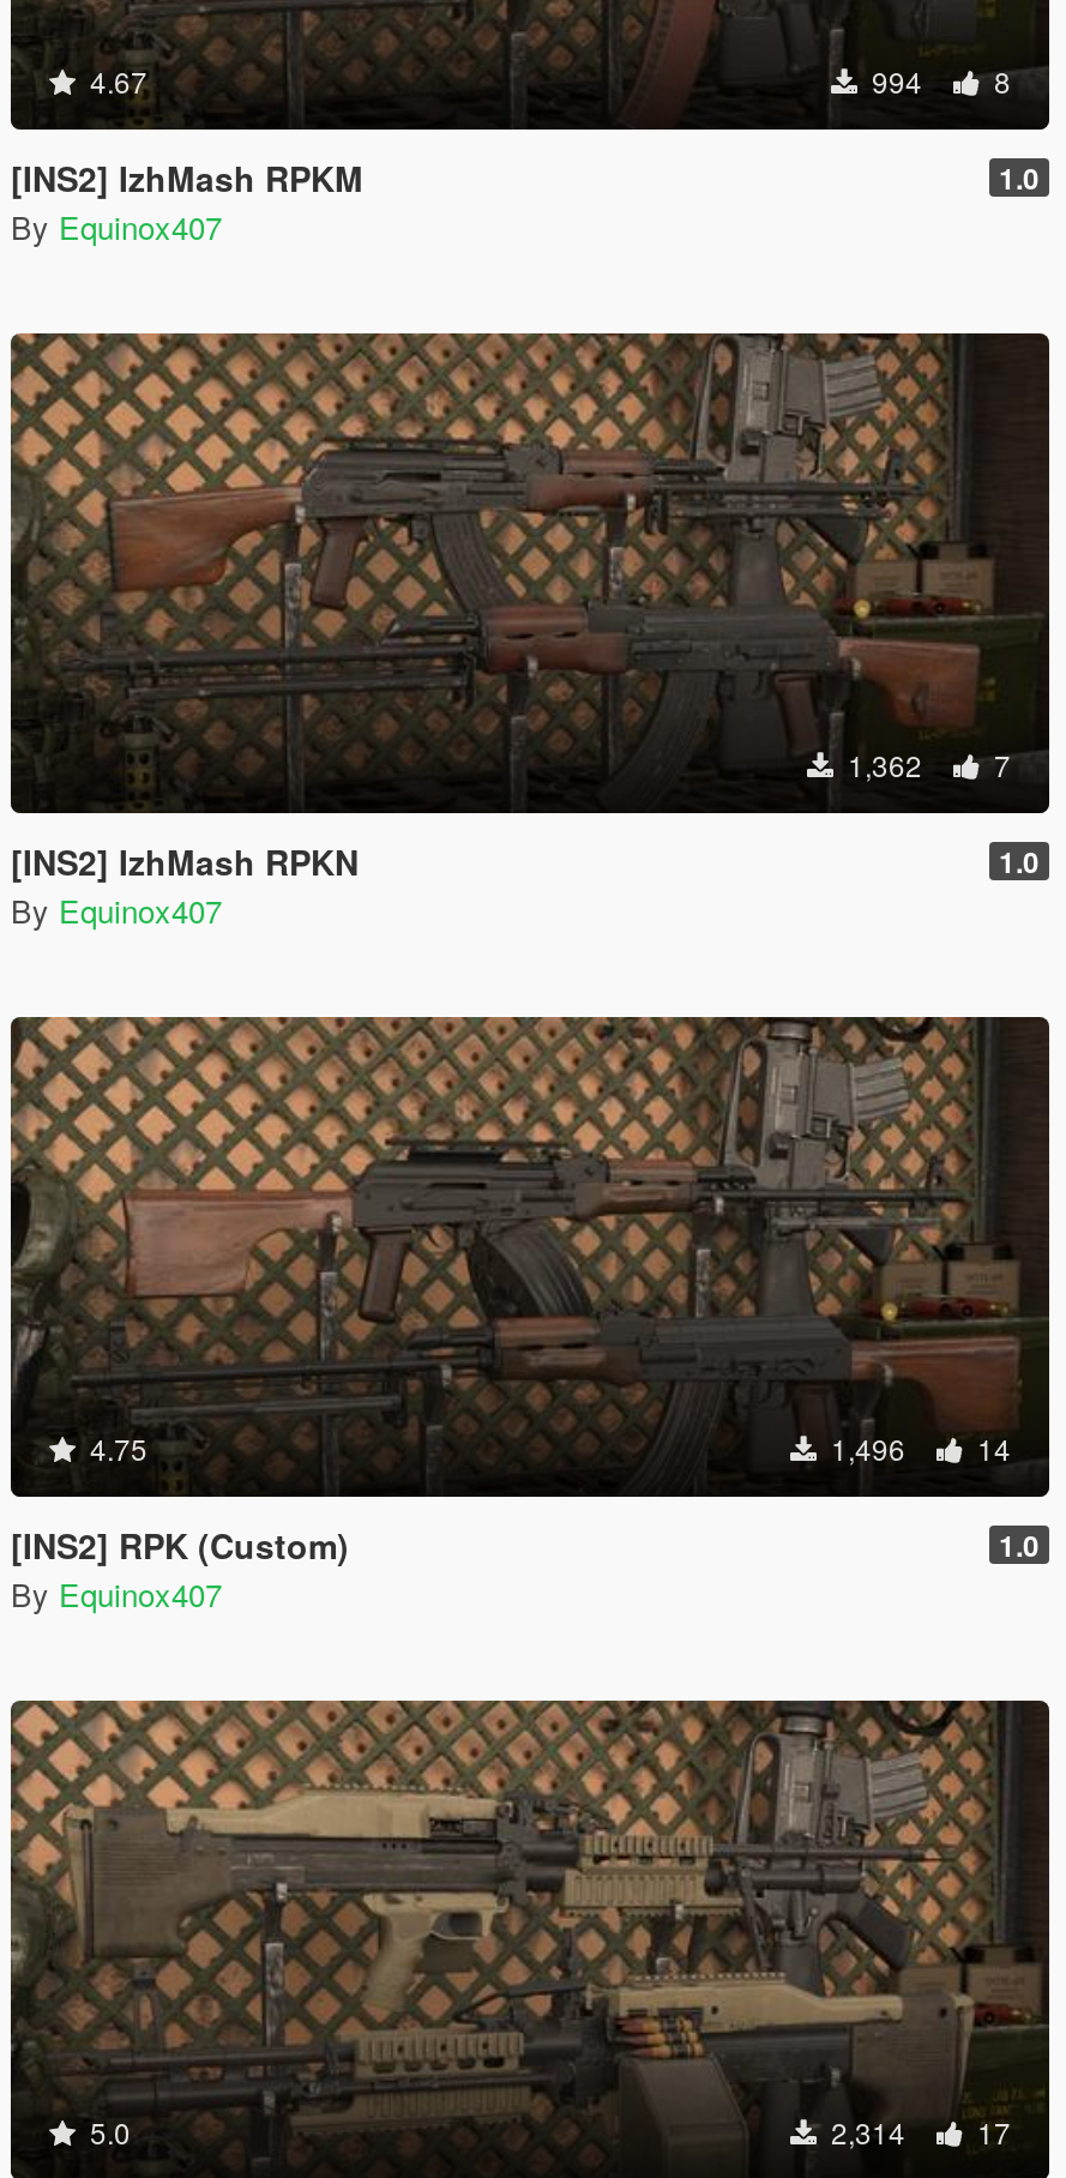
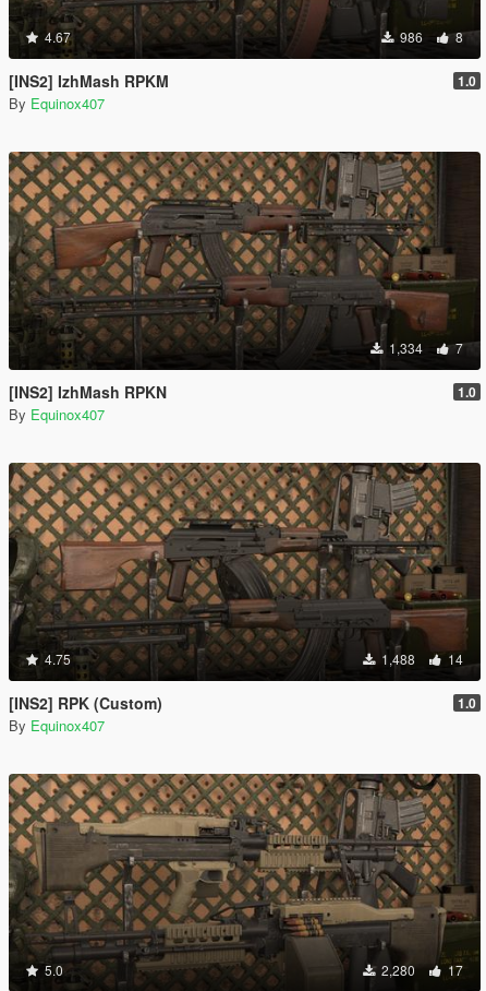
- 994 8
+ 986 8

- 1,362 7
+ 1,334 7

- 1,496 14
+ 1,488 14

- 2,314
+ 2,280
